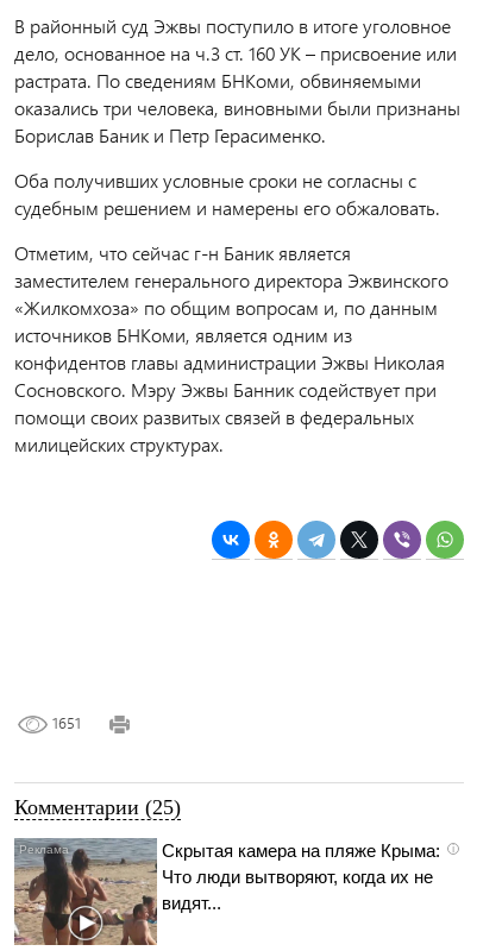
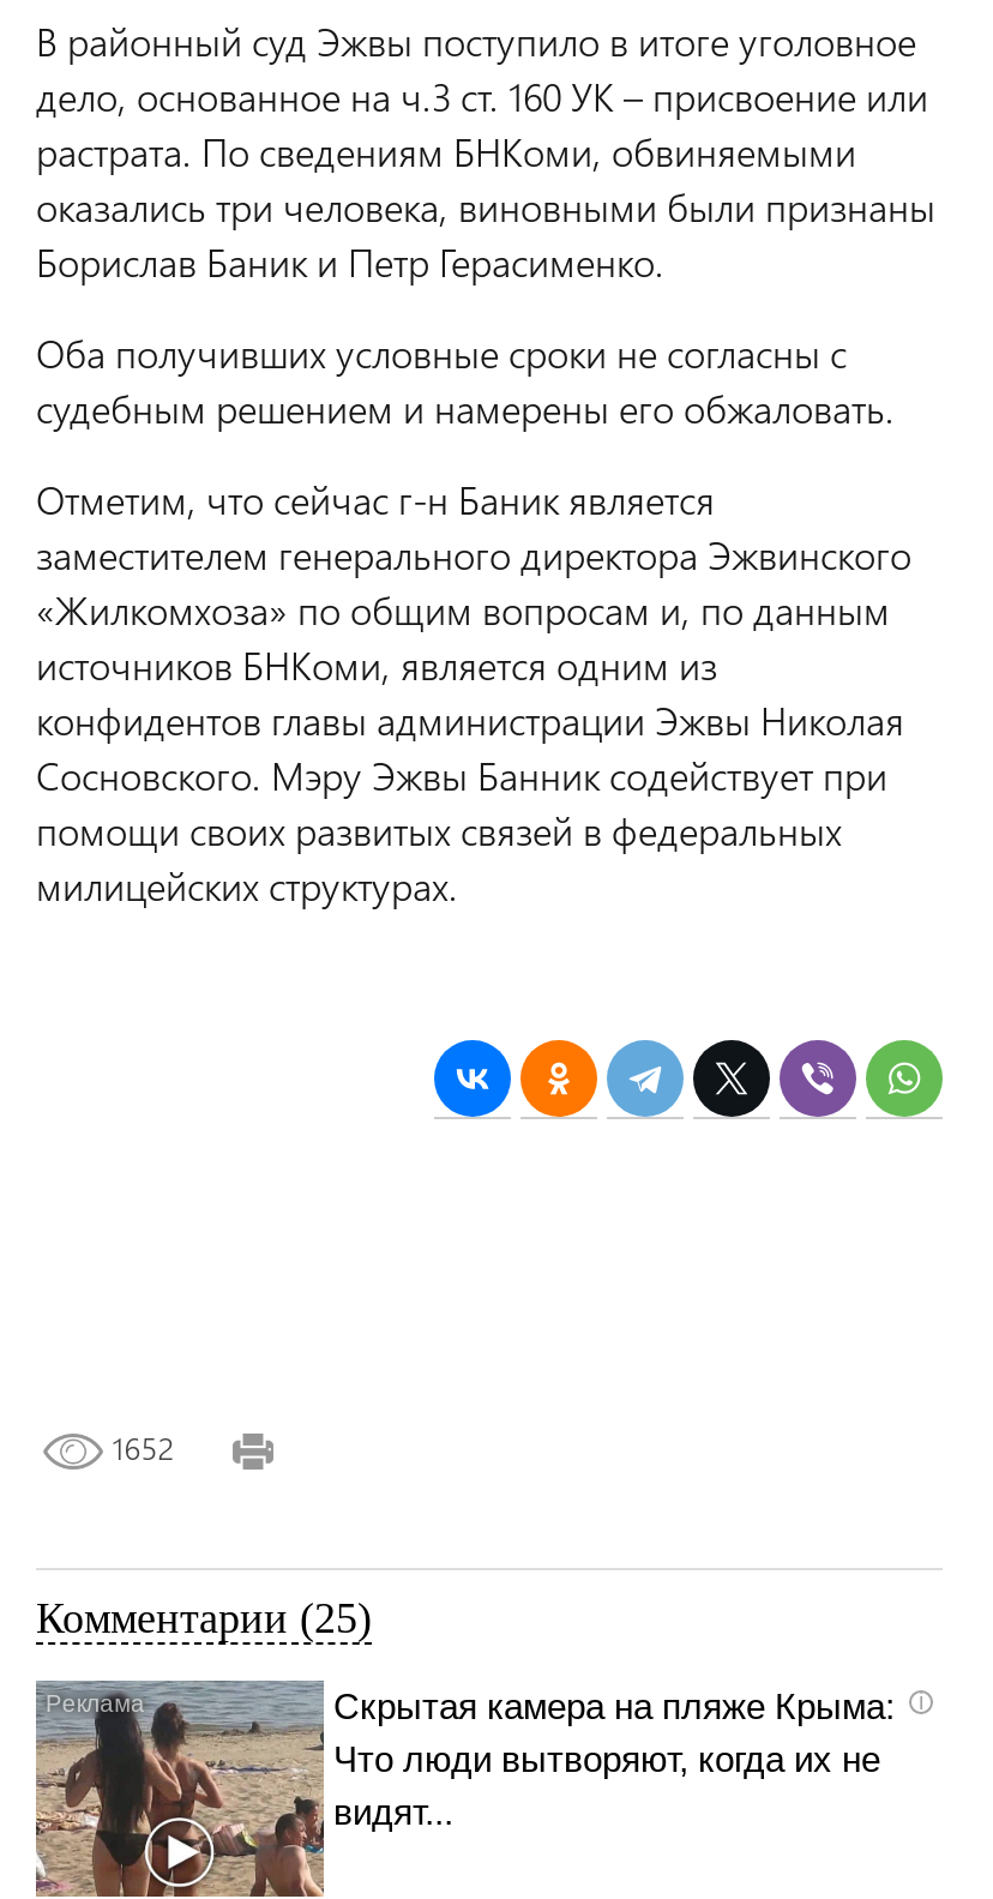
- 1651
+ 1652
